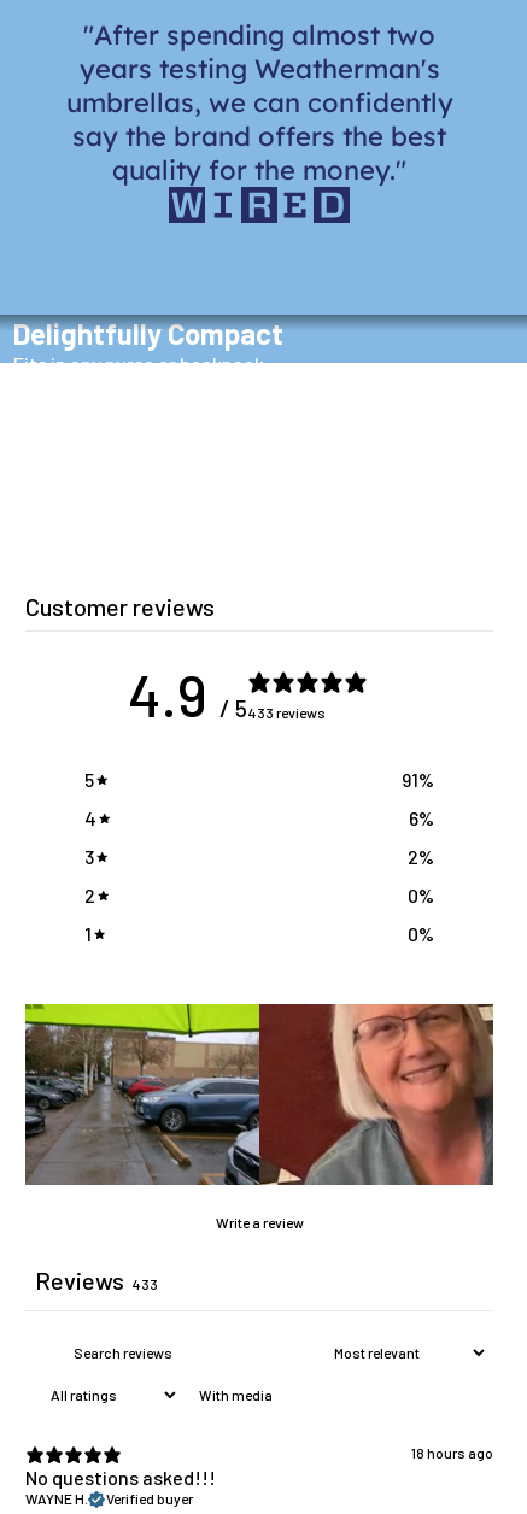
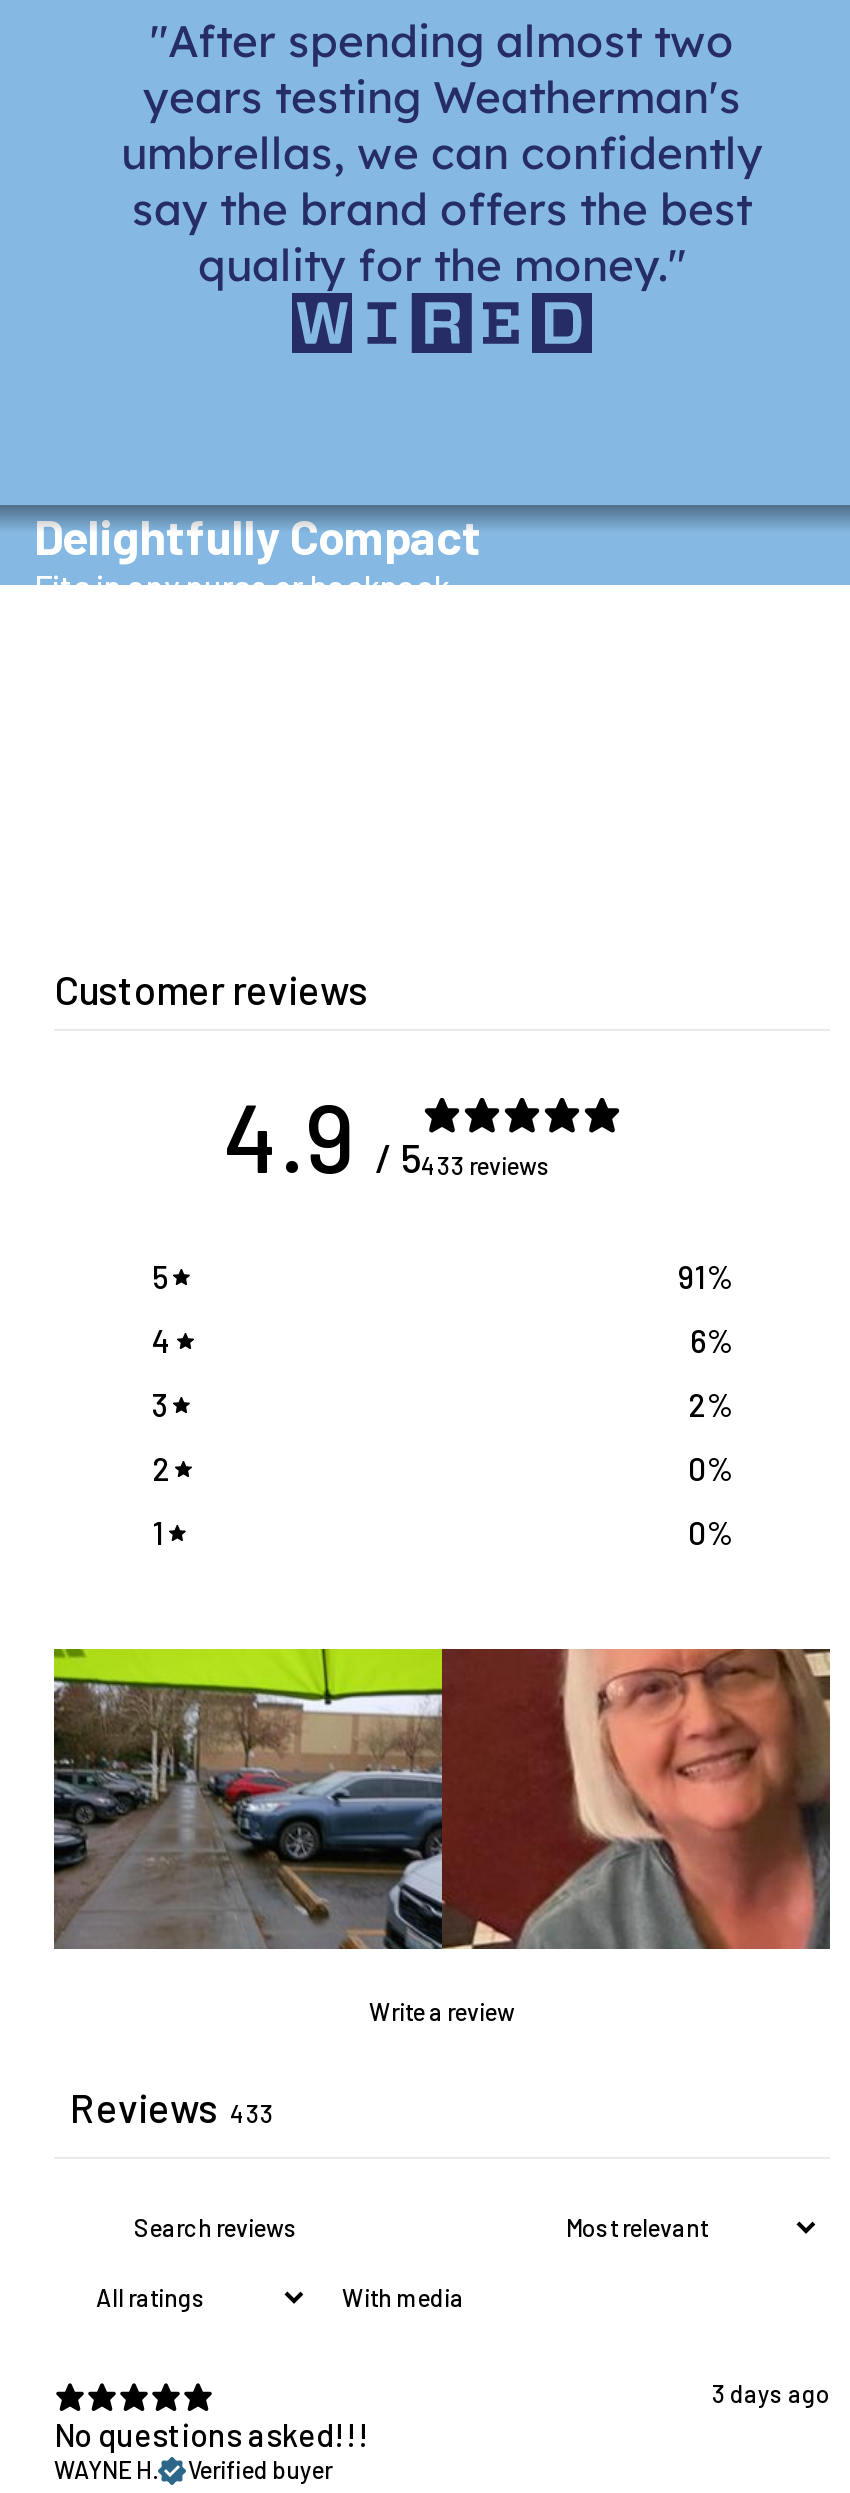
- 18 hours ago
+ 3 days ago
